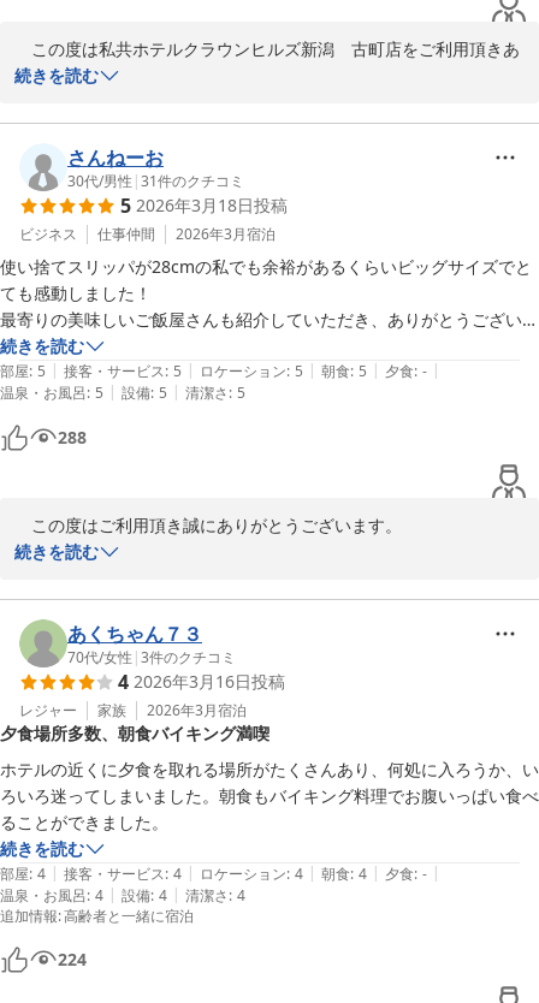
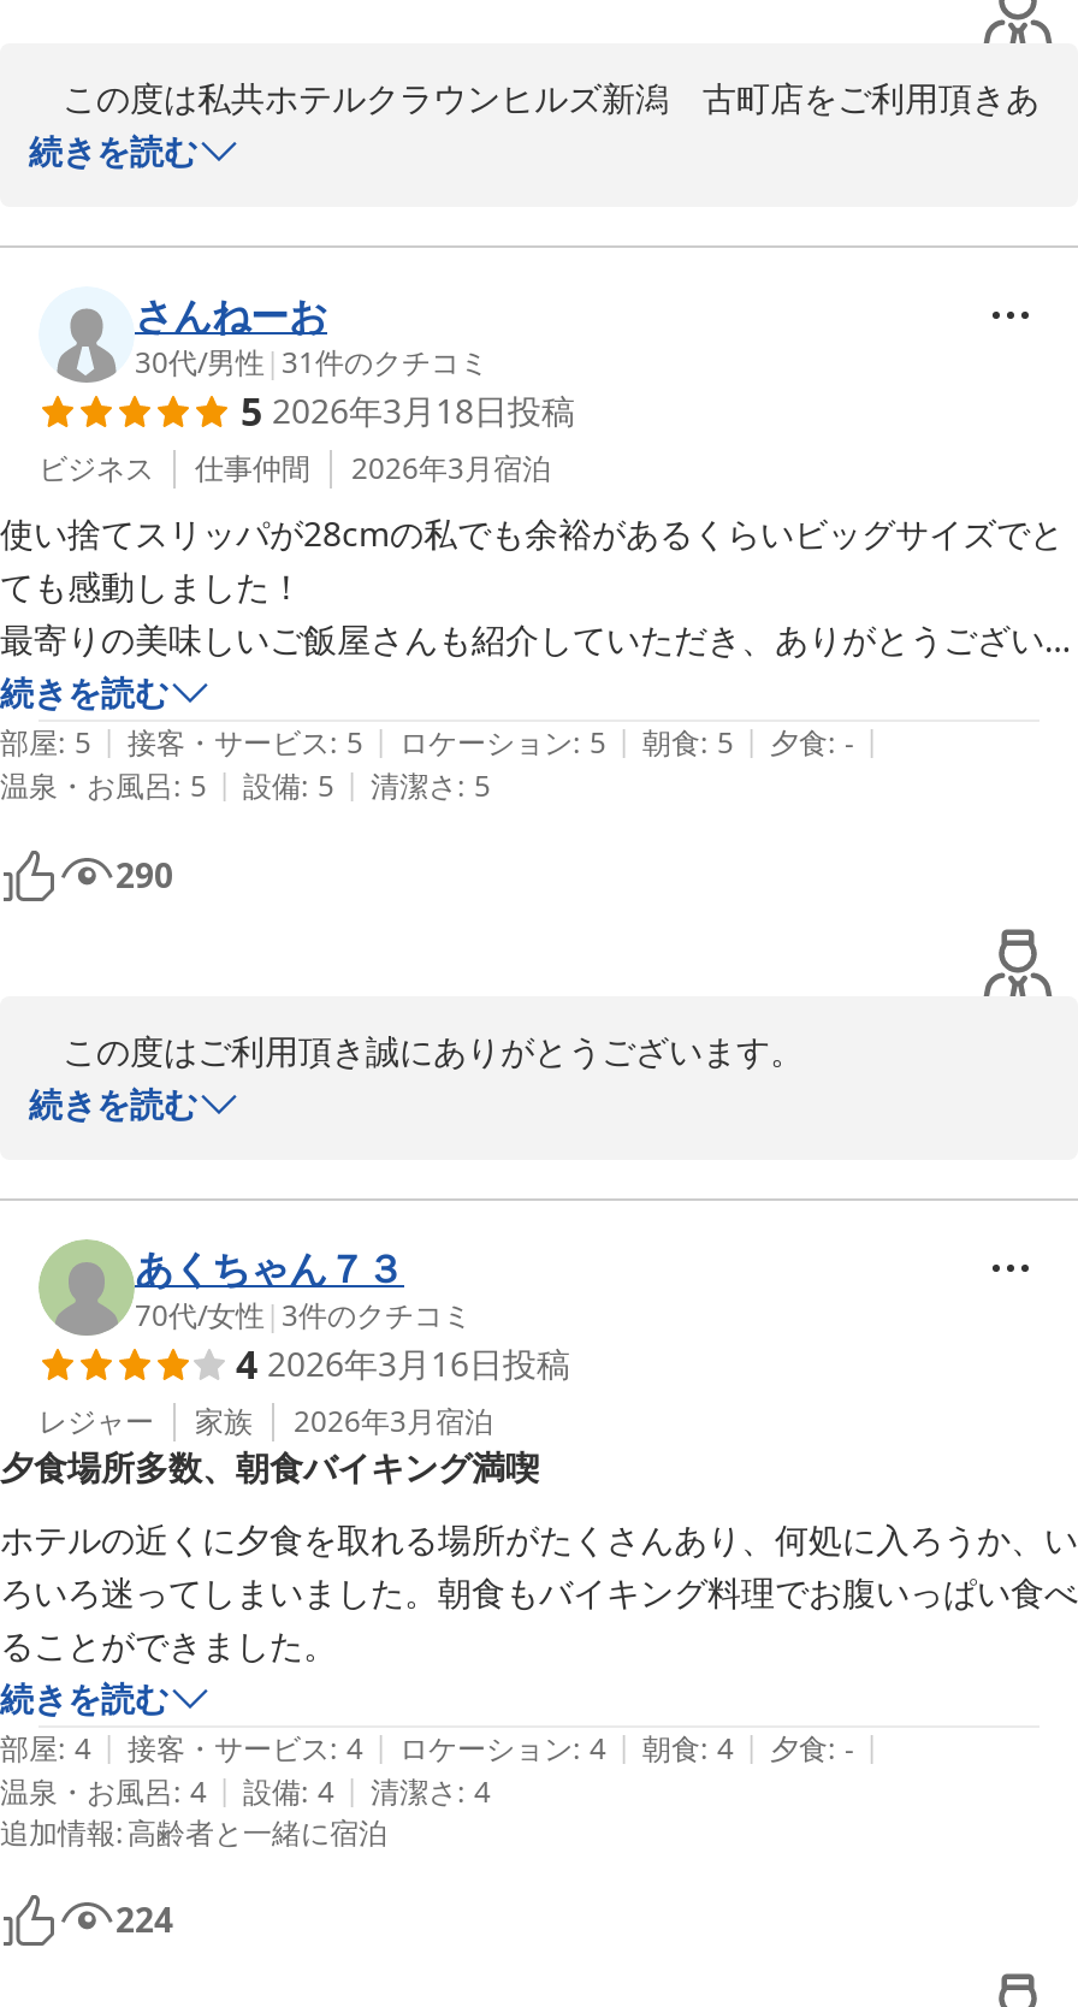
- 288
+ 290
